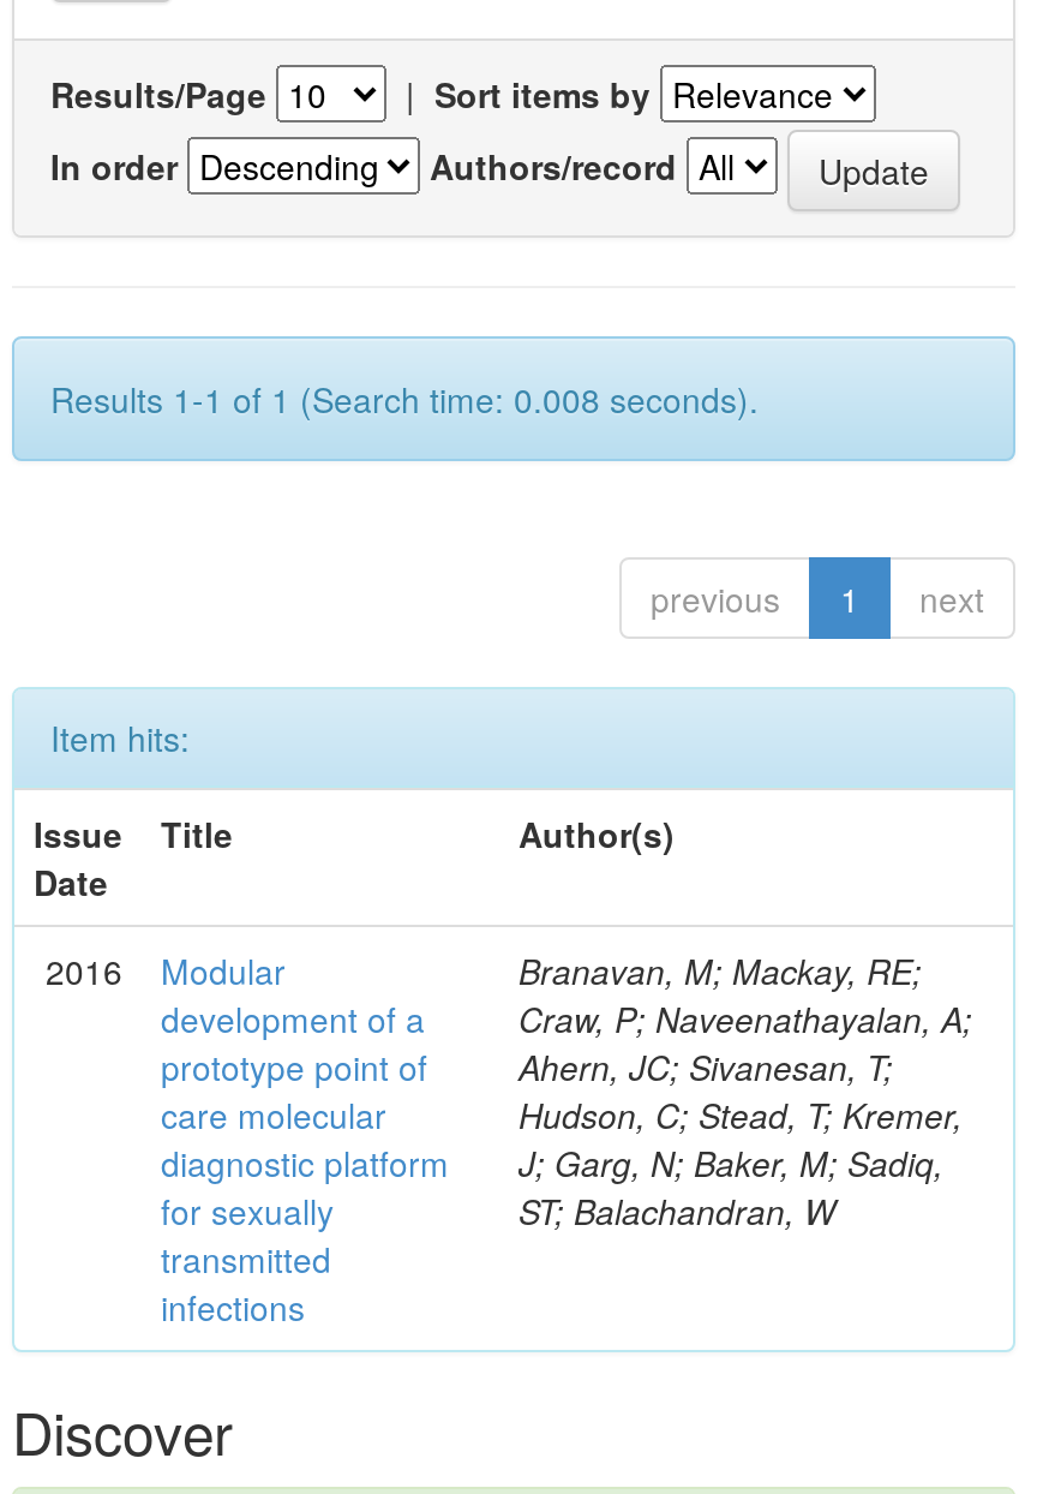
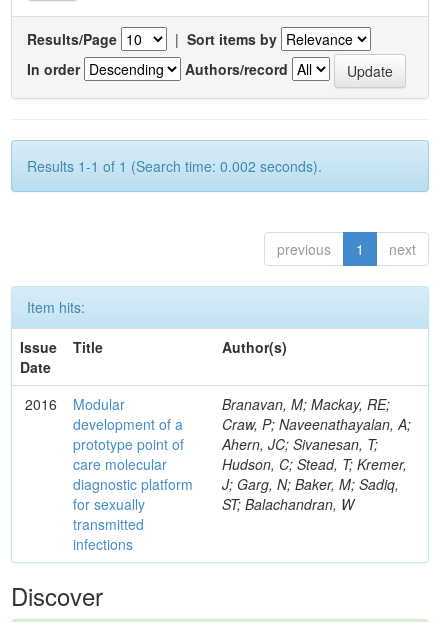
- Results 1-1 of 1 (Search time: 0.008 seconds).
+ Results 1-1 of 1 (Search time: 0.002 seconds).
